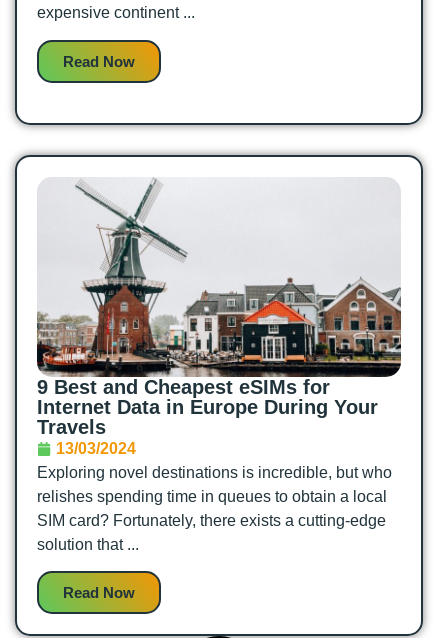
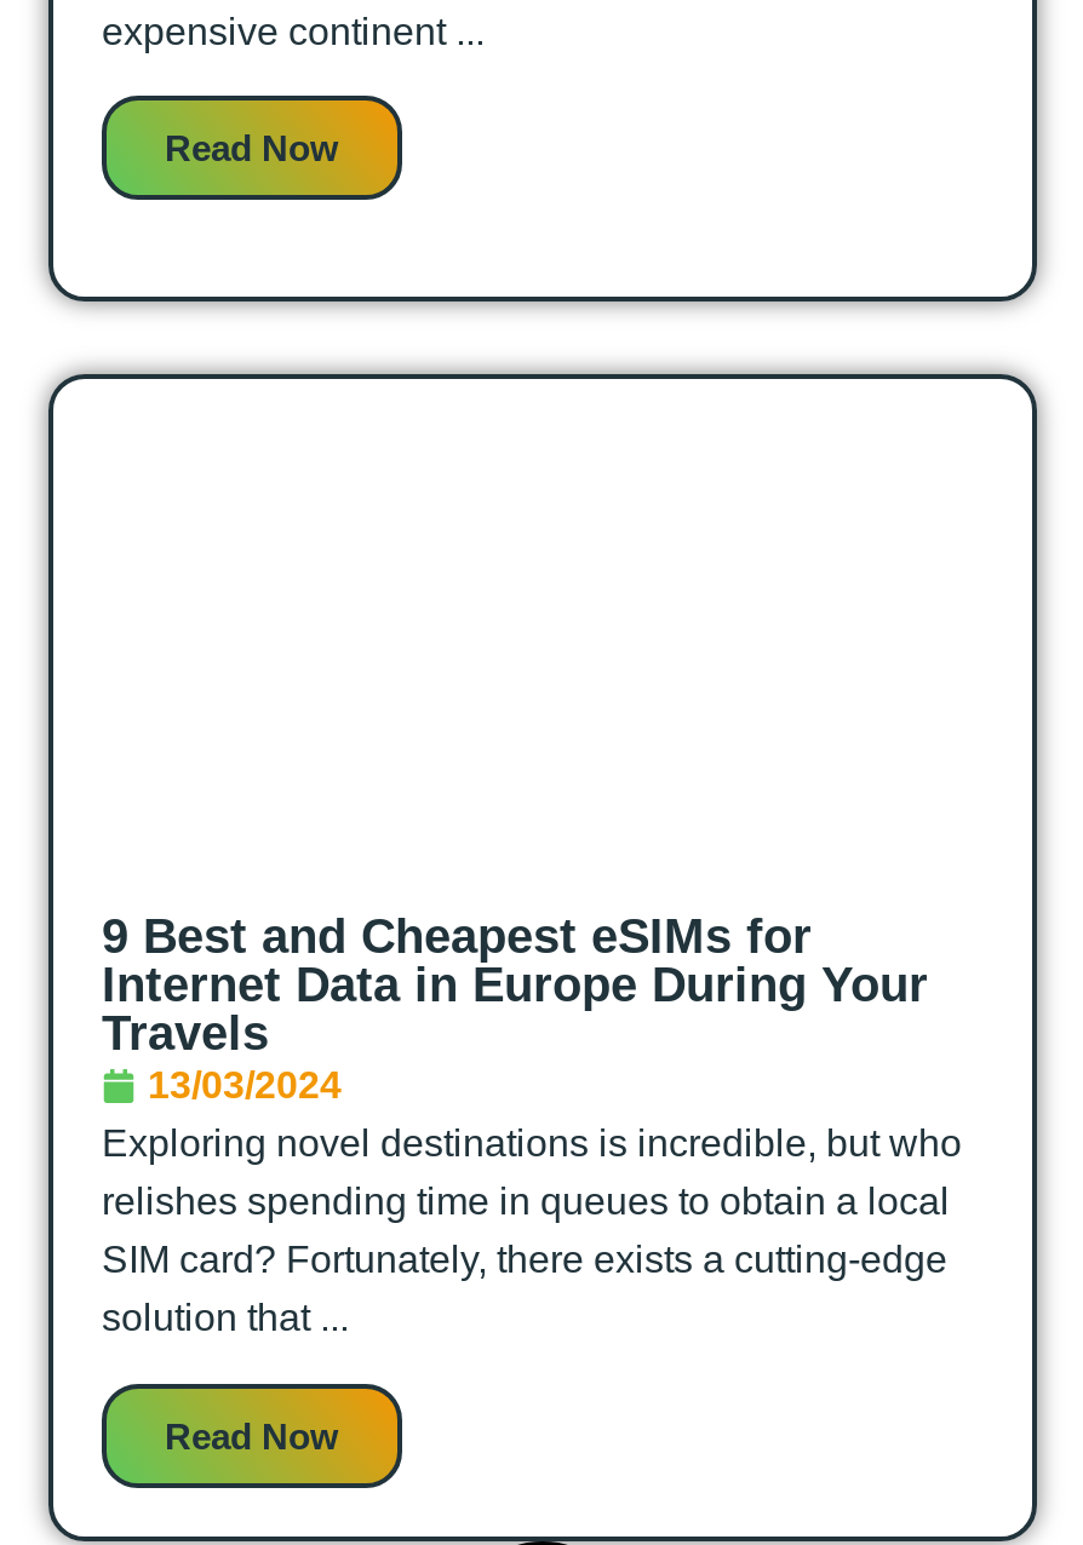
- [image]
